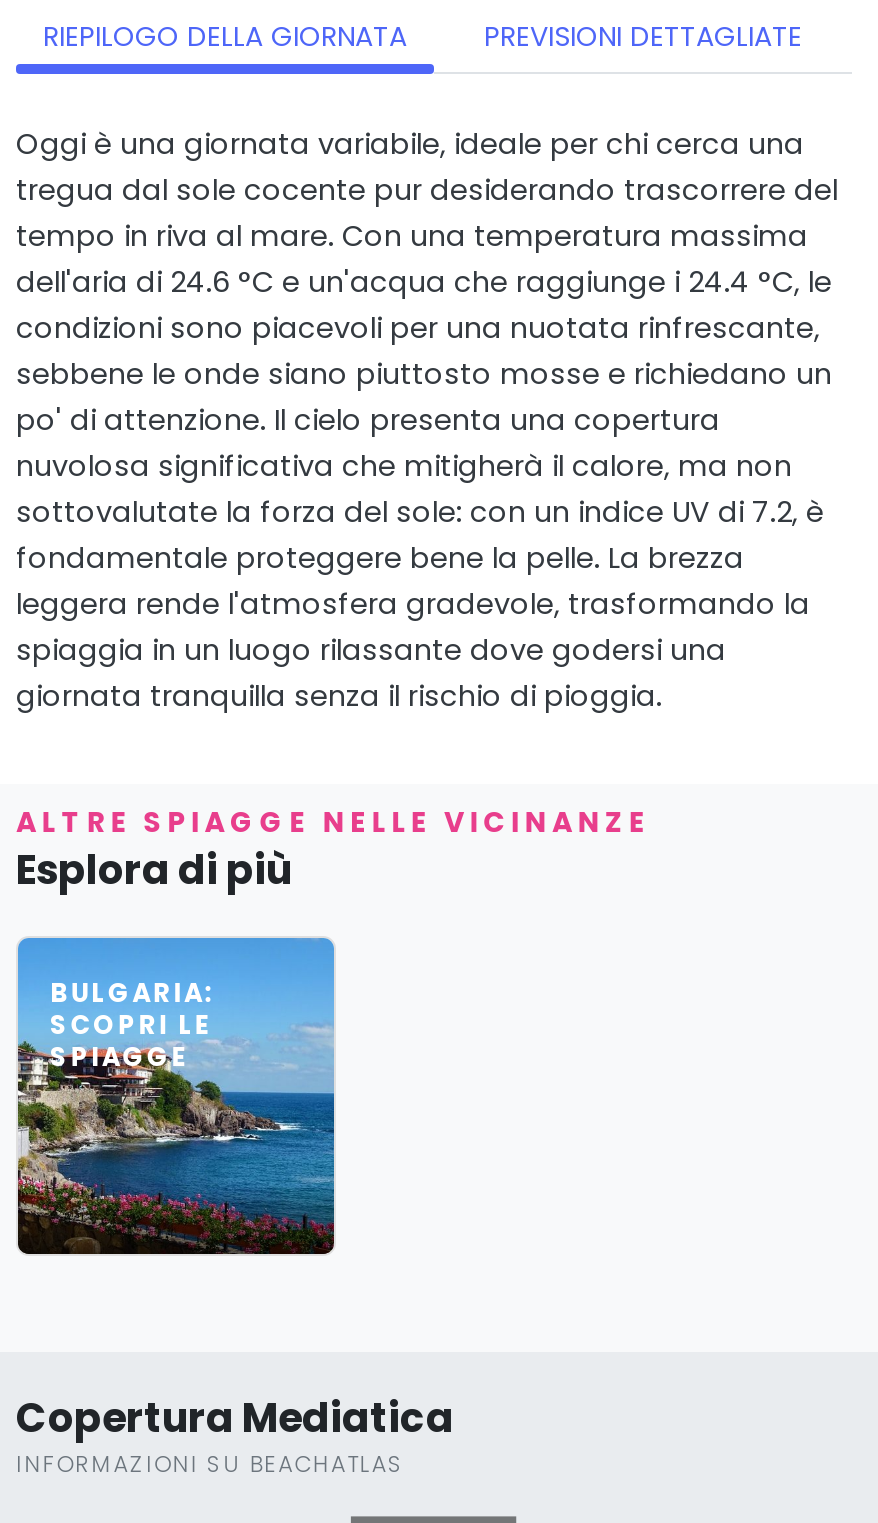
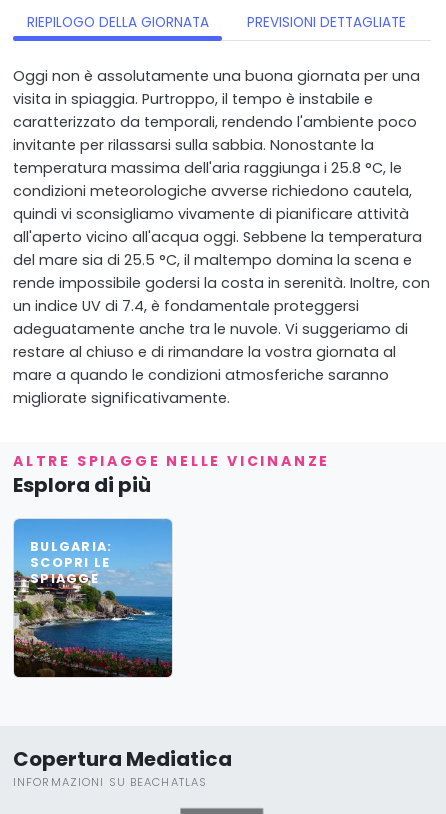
- Oggi è una giornata variabile, ideale per chi cerca una
- tregua dal sole cocente pur desiderando trascorrere del
- tempo in riva al mare. Con una temperatura massima
- dell'aria di 24.6 °C e un'acqua che raggiunge i 24.4 °C, le
- condizioni sono piacevoli per una nuotata rinfrescante,
- sebbene le onde siano piuttosto mosse e richiedano un
- po' di attenzione. Il cielo presenta una copertura
- nuvolosa significativa che mitigherà il calore, ma non
- sottovalutate la forza del sole: con un indice UV di 7.2, è
- fondamentale proteggere bene la pelle. La brezza
- leggera rende l'atmosfera gradevole, trasformando la
- spiaggia in un luogo rilassante dove godersi una
- giornata tranquilla senza il rischio di pioggia.
+ Oggi non è assolutamente una buona giornata per una
+ visita in spiaggia. Purtroppo, il tempo è instabile e
+ caratterizzato da temporali, rendendo l'ambiente poco
+ invitante per rilassarsi sulla sabbia. Nonostante la
+ temperatura massima dell'aria raggiunga i 25.8 °C, le
+ condizioni meteorologiche avverse richiedono cautela,
+ quindi vi sconsigliamo vivamente di pianificare attività
+ all'aperto vicino all'acqua oggi. Sebbene la temperatura
+ del mare sia di 25.5 °C, il maltempo domina la scena e
+ rende impossibile godersi la costa in serenità. Inoltre, con
+ un indice UV di 7.4, è fondamentale proteggersi
+ adeguatamente anche tra le nuvole. Vi suggeriamo di
+ restare al chiuso e di rimandare la vostra giornata al
+ mare a quando le condizioni atmosferiche saranno
+ migliorate significativamente.
